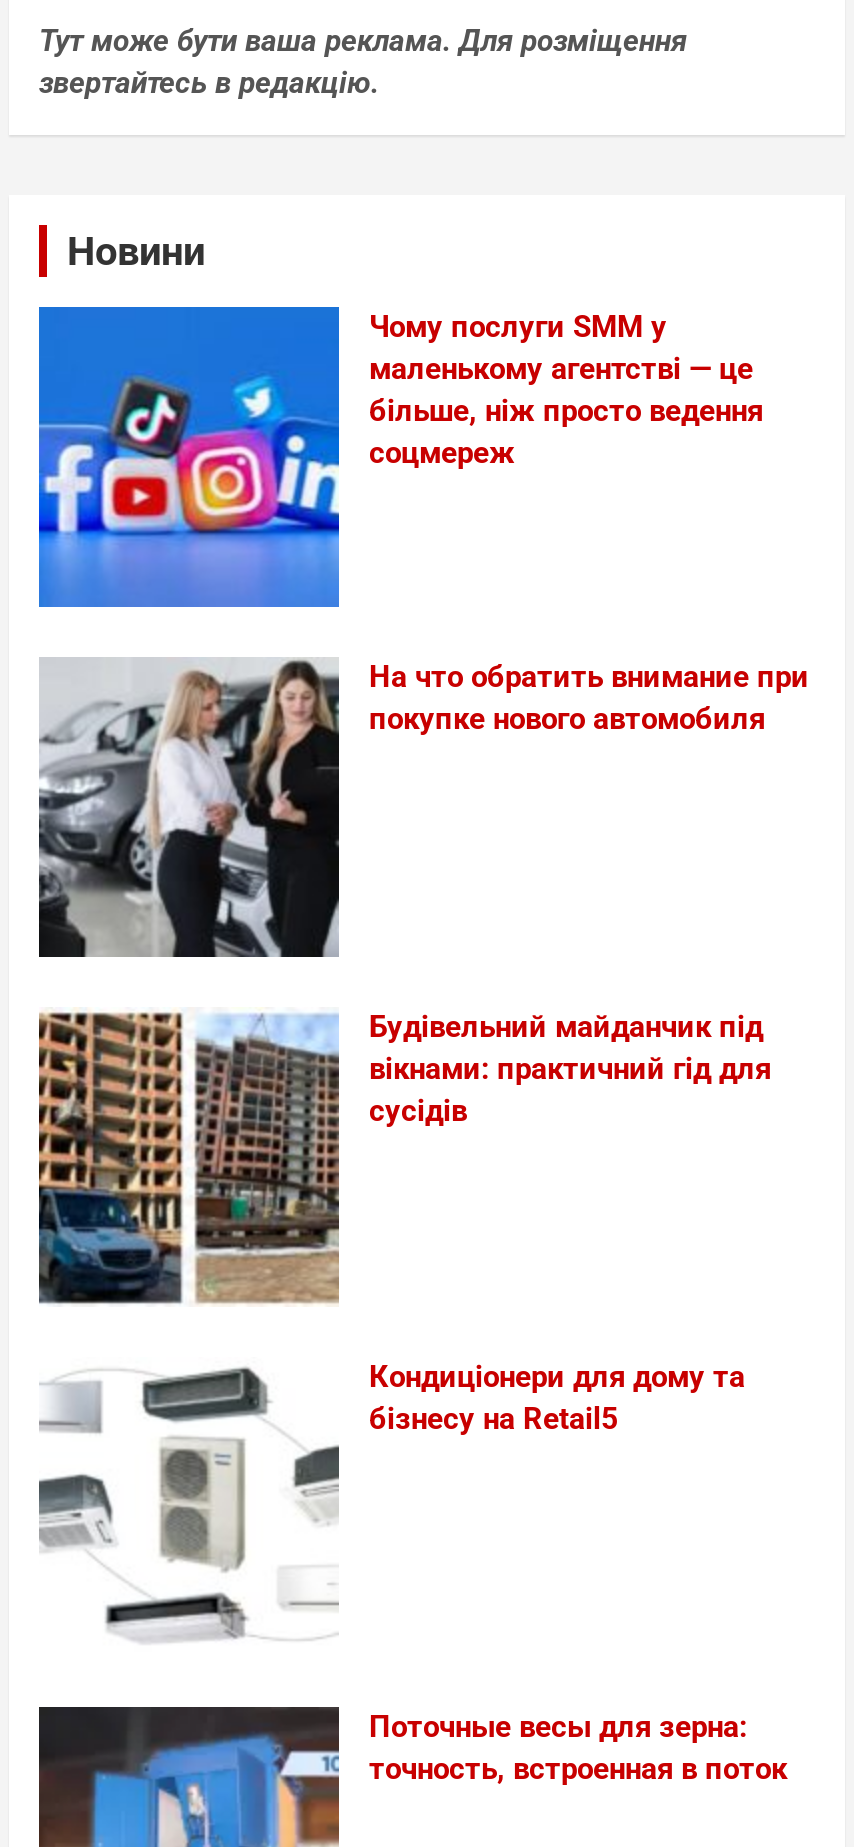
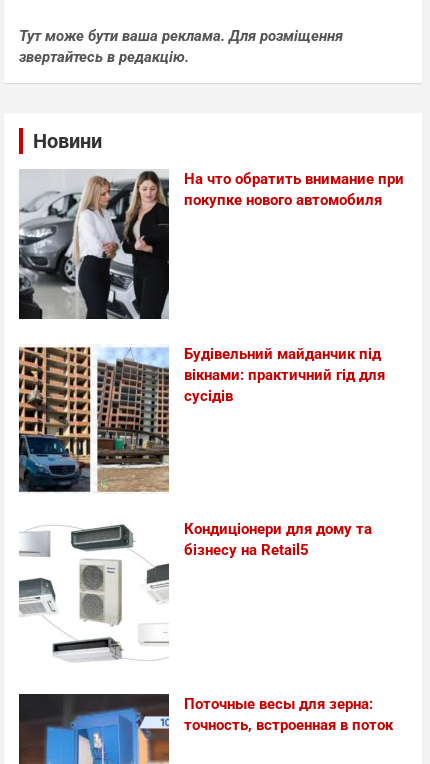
- [image]
- Чому послуги SMM у
- маленькому агентстві — це
- більше, ніж просто ведення
- соцмереж
